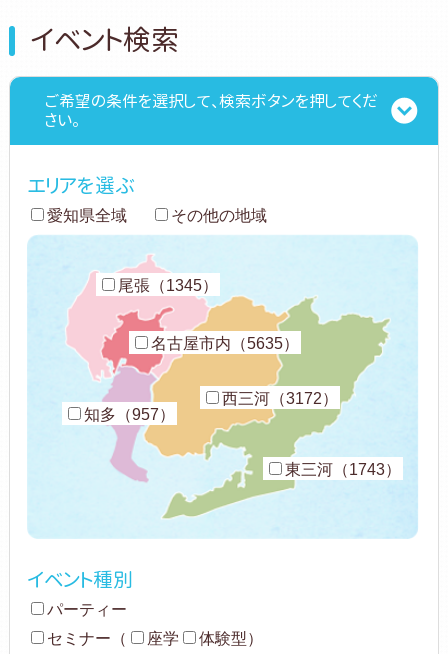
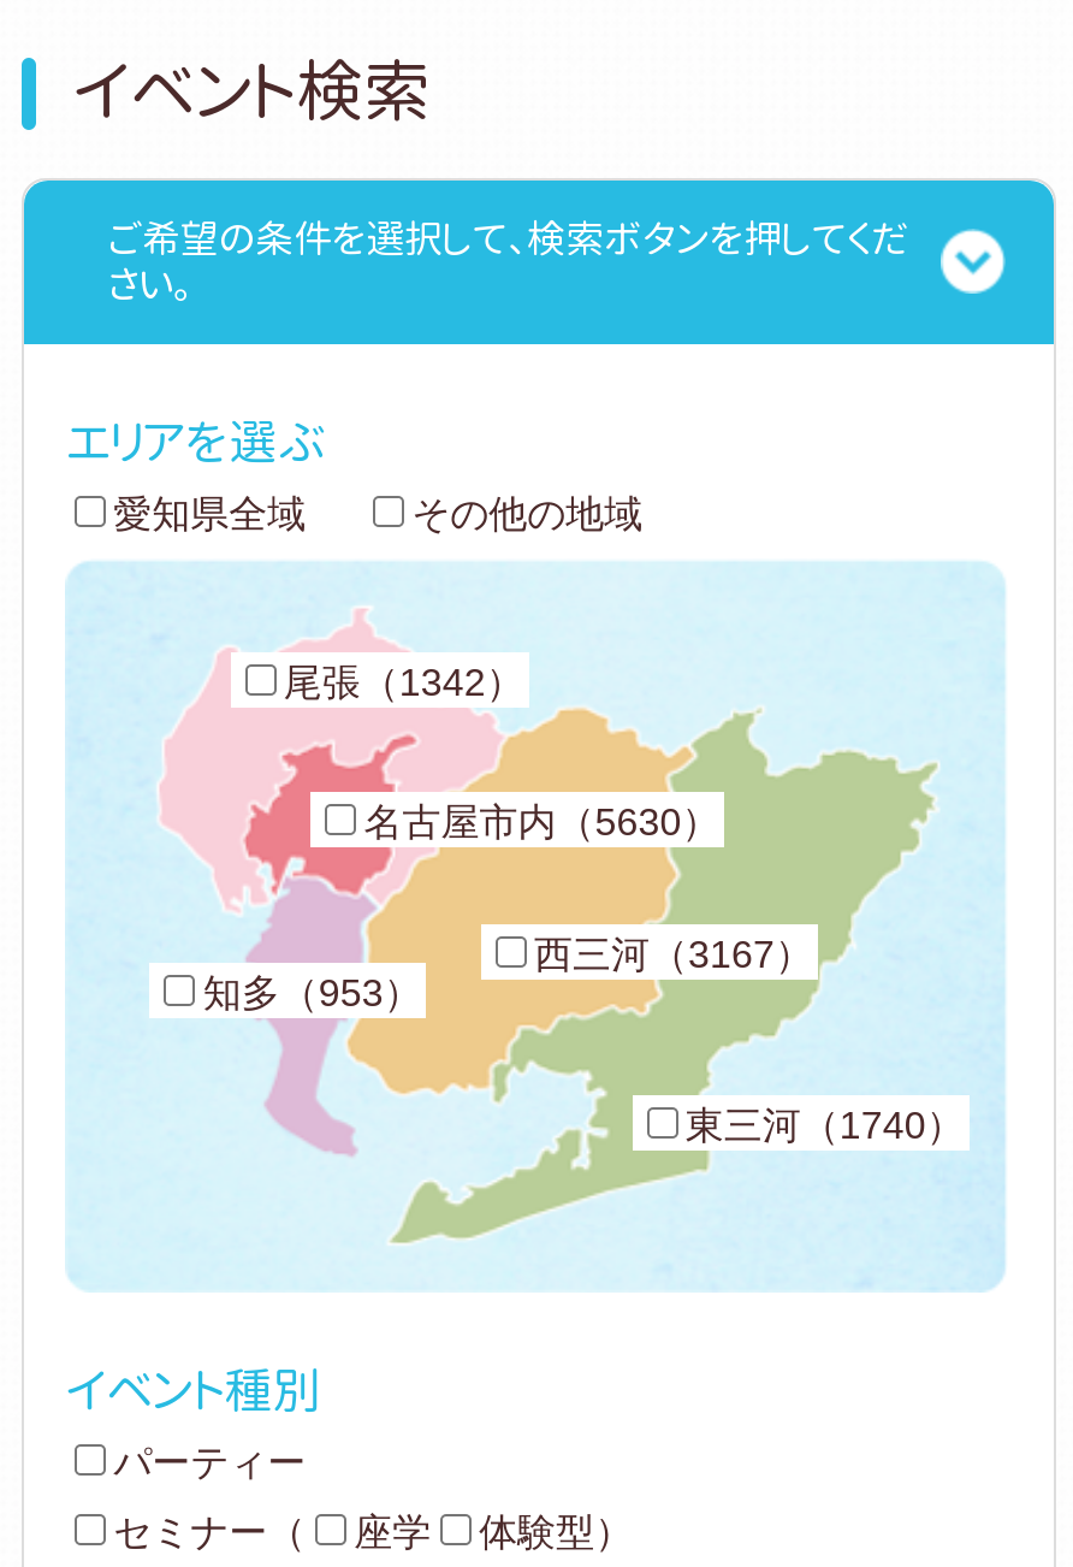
- 尾張（1345）
+ 尾張（1342）

- 名古屋市内（5635）
+ 名古屋市内（5630）

- 西三河（3172）
+ 西三河（3167）

- 知多（957）
+ 知多（953）

- 東三河（1743）
+ 東三河（1740）
